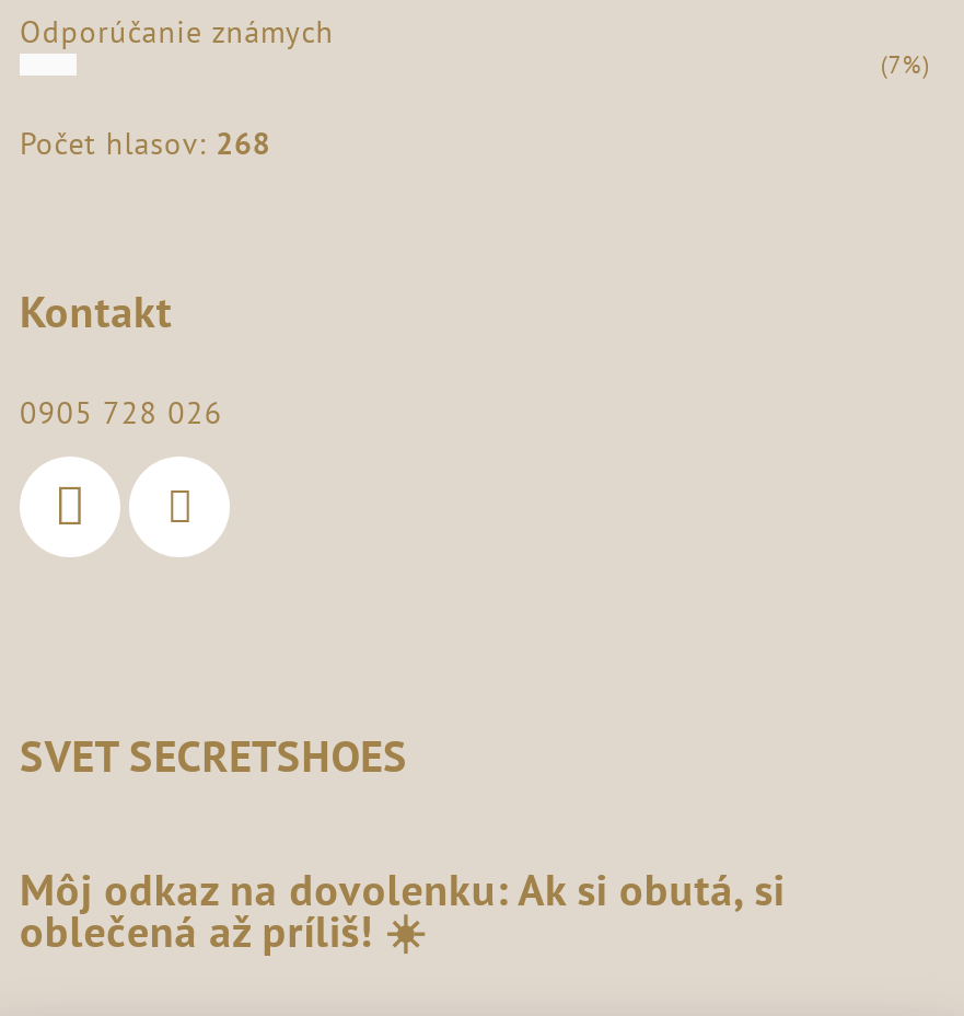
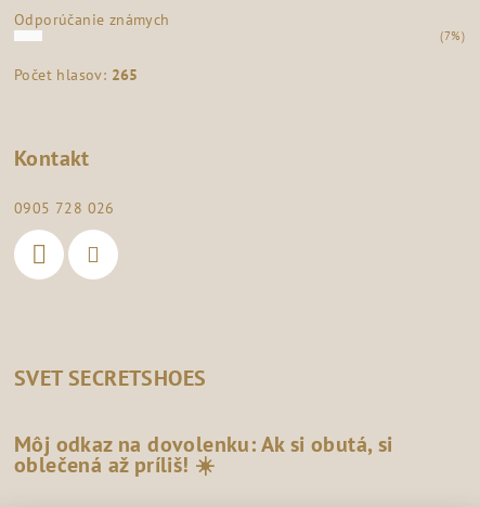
- Počet hlasov: 268
+ Počet hlasov: 265
